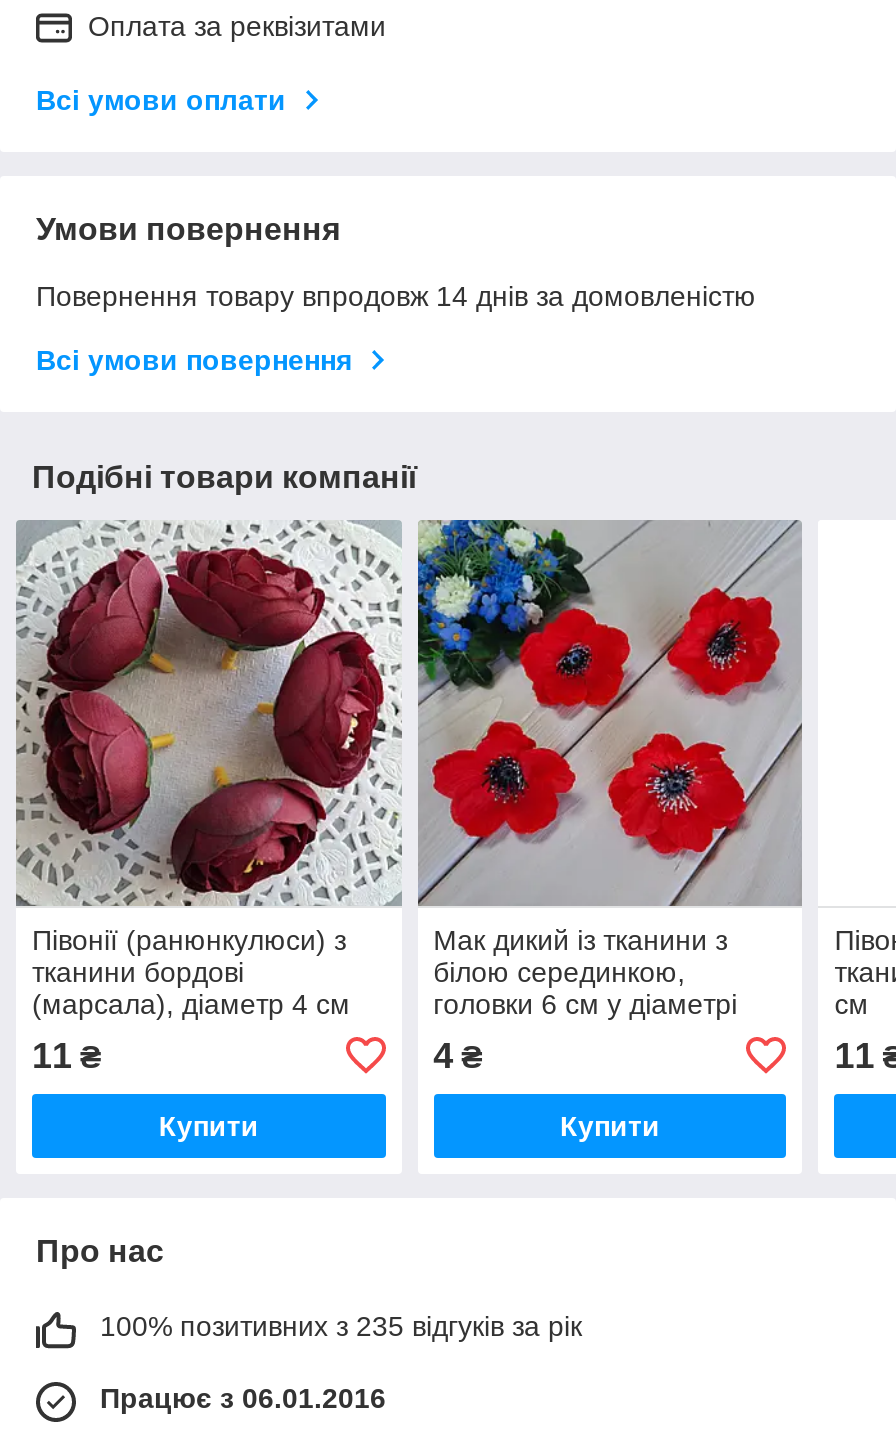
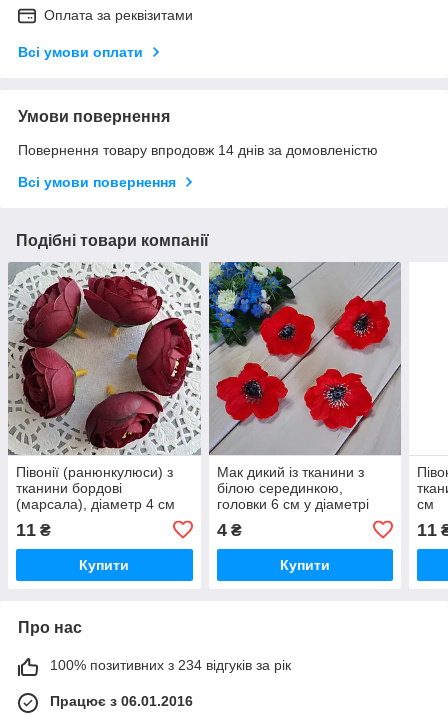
- 100% позитивних з 235 відгуків за рік
+ 100% позитивних з 234 відгуків за рік
